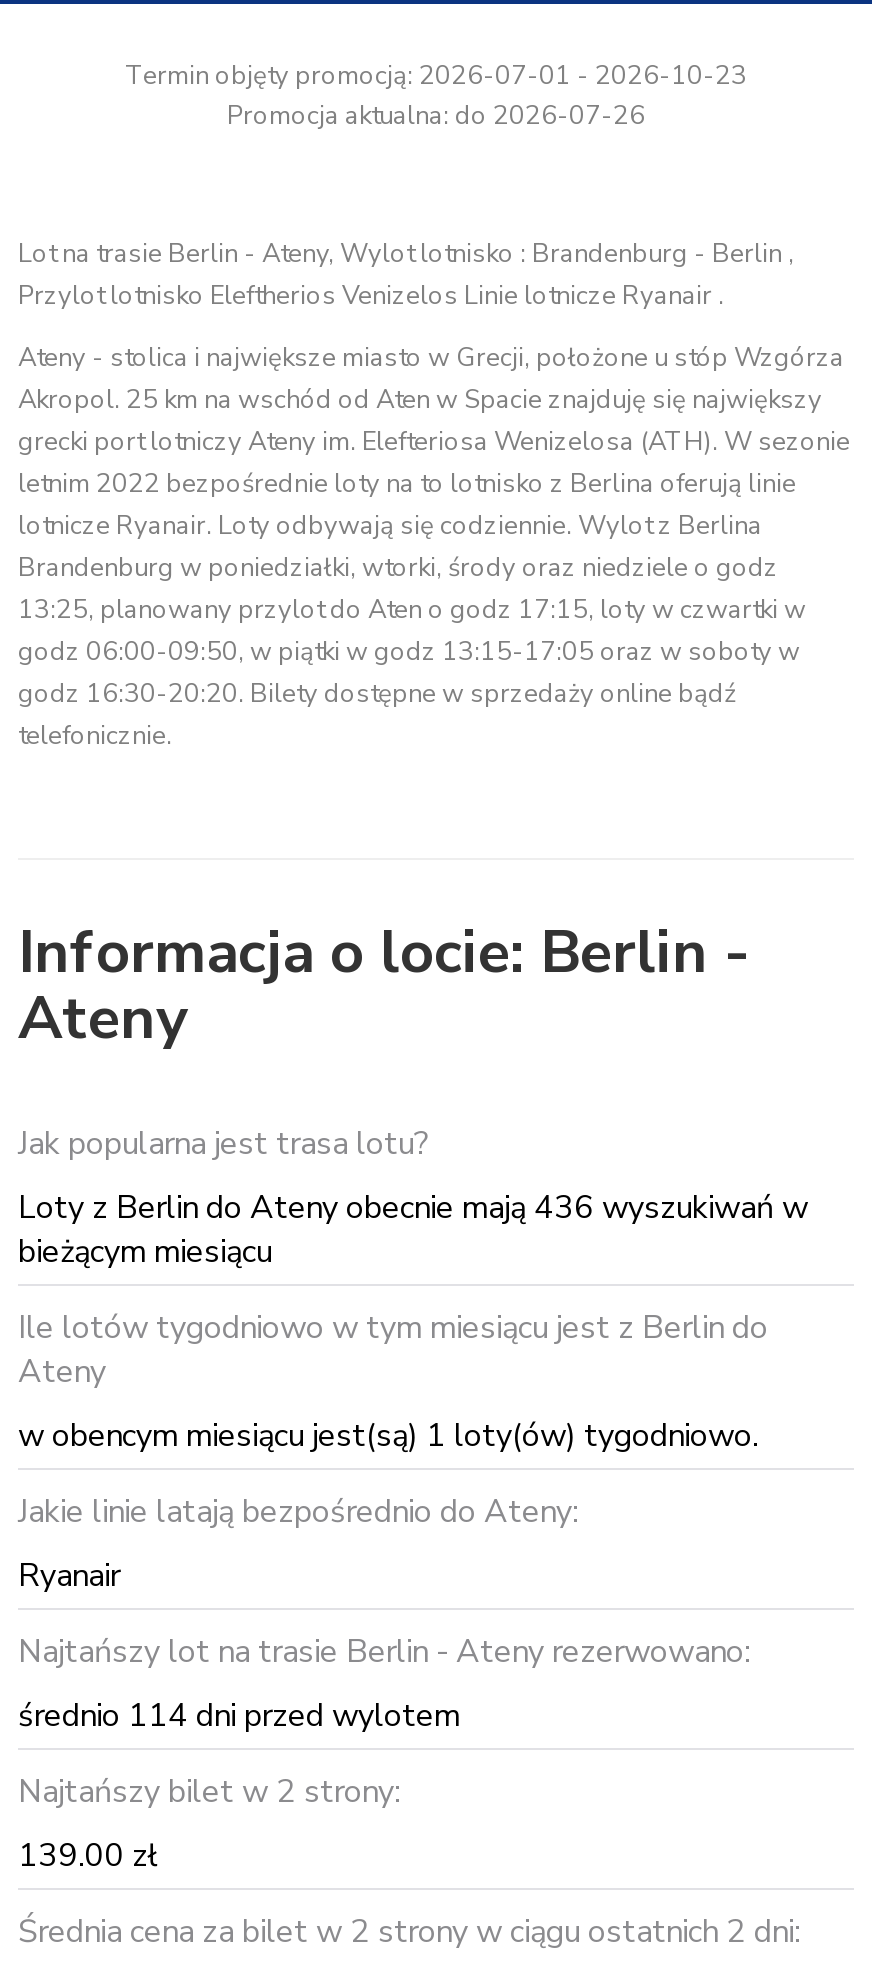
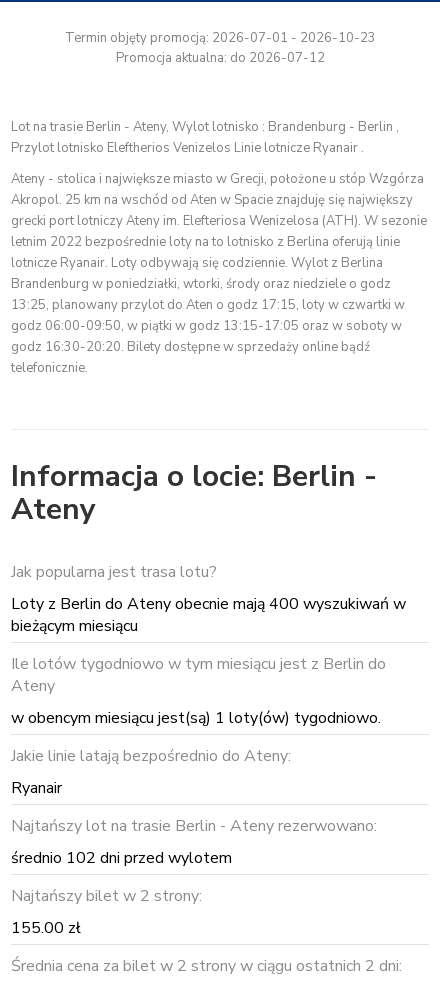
- Promocja aktualna: do 2026-07-26
+ Promocja aktualna: do 2026-07-12

- Loty z Berlin do Ateny obecnie mają 436 wyszukiwań w
+ Loty z Berlin do Ateny obecnie mają 400 wyszukiwań w

- średnio 114 dni przed wylotem
+ średnio 102 dni przed wylotem

- 139.00 zł
+ 155.00 zł
